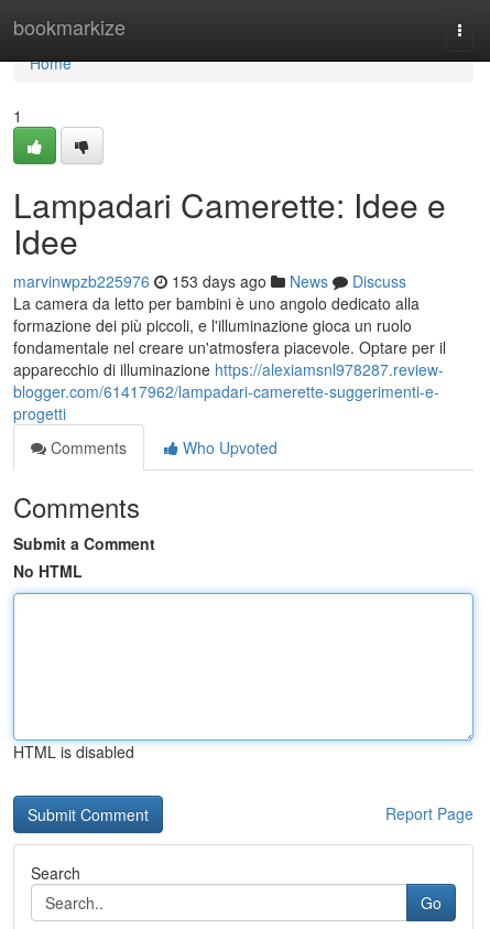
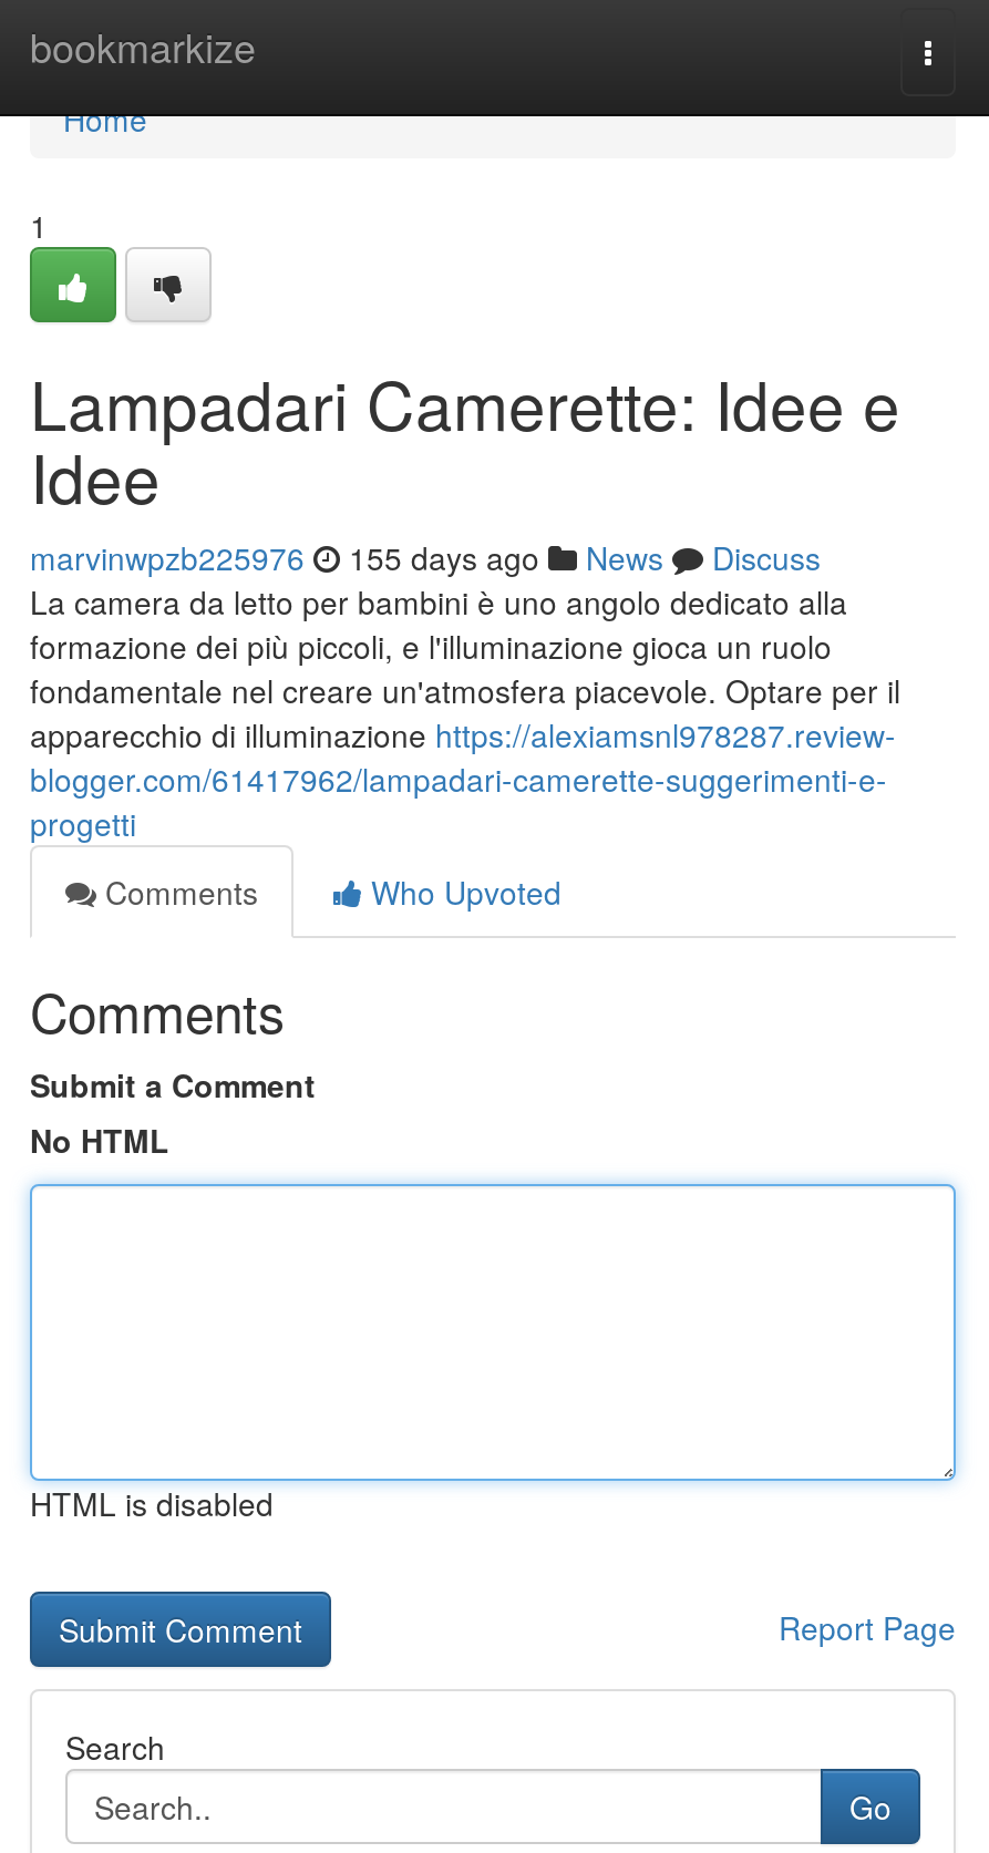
- marvinwpzb225976 153 days ago News Discuss
+ marvinwpzb225976 155 days ago News Discuss
